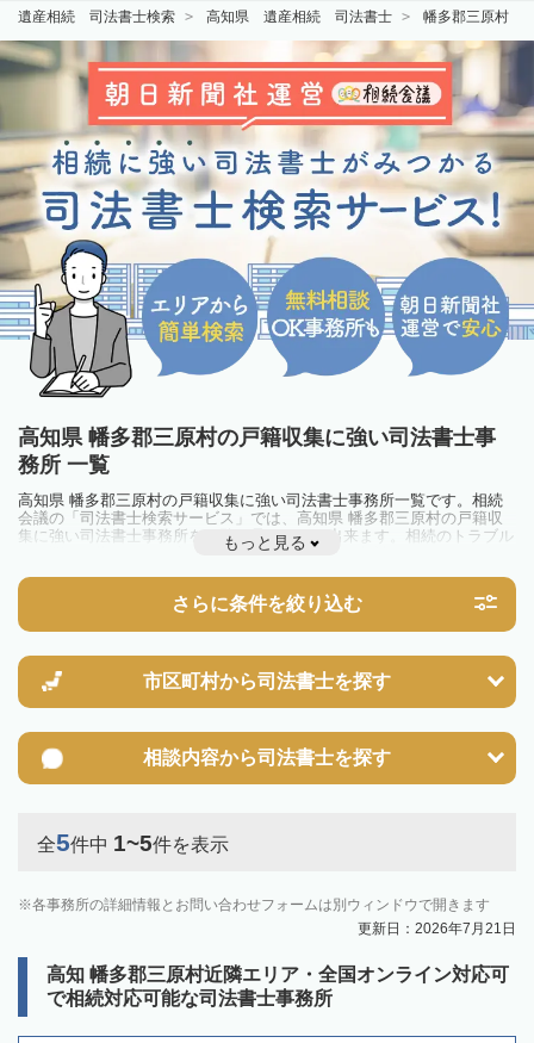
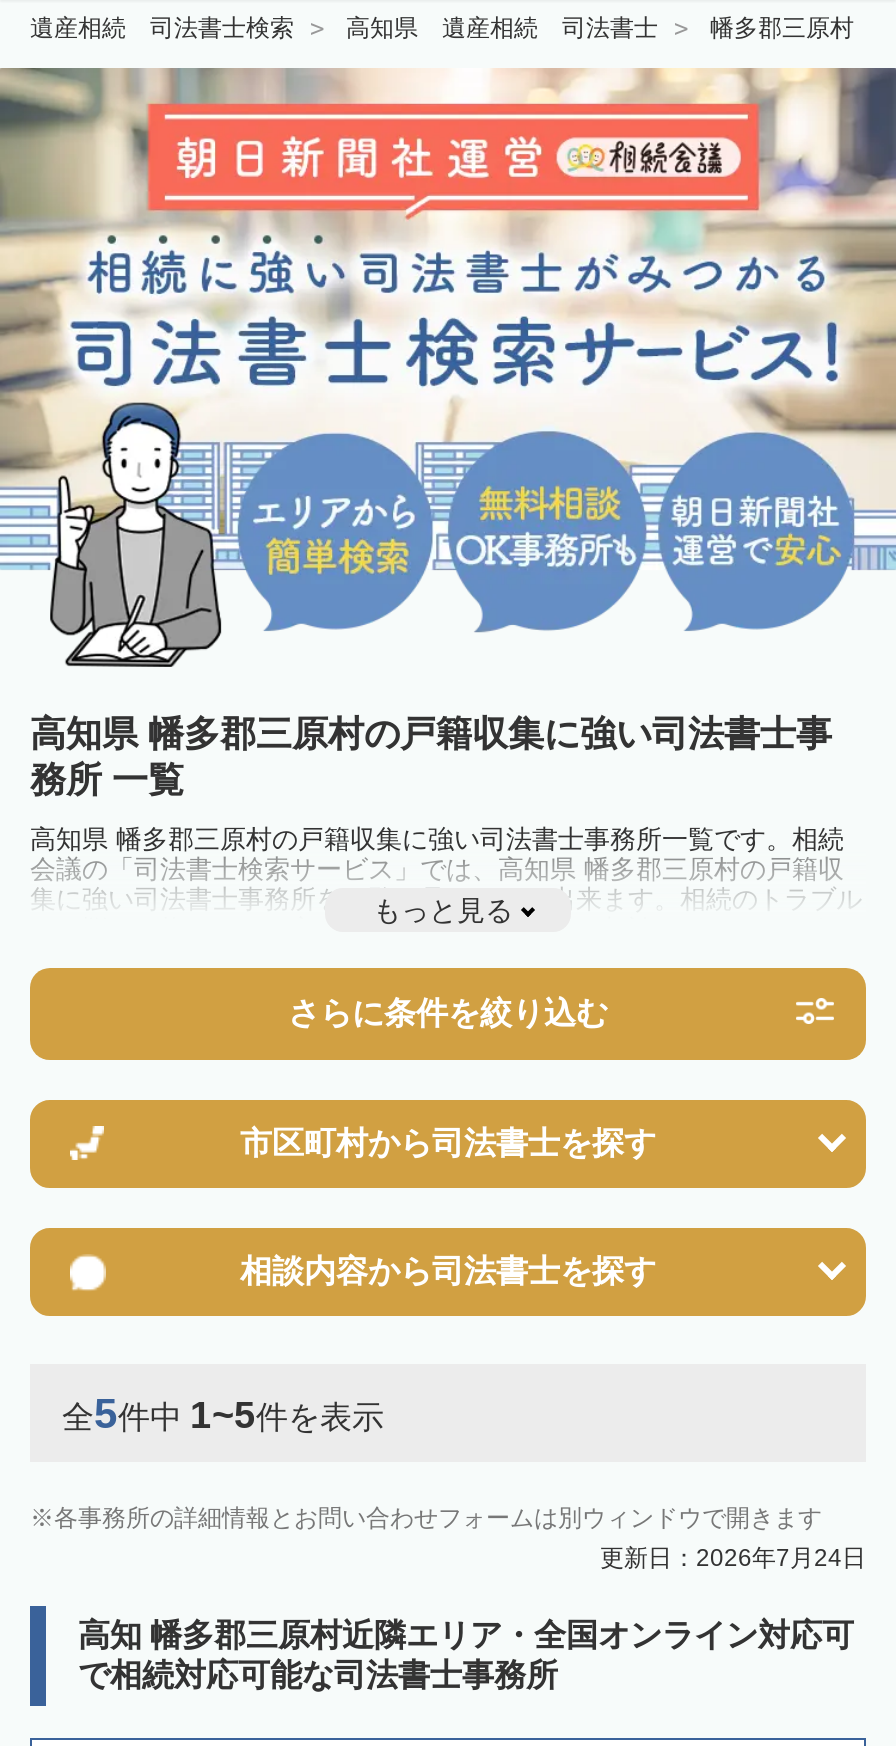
- 更新日：2026年7月21日
+ 更新日：2026年7月24日
